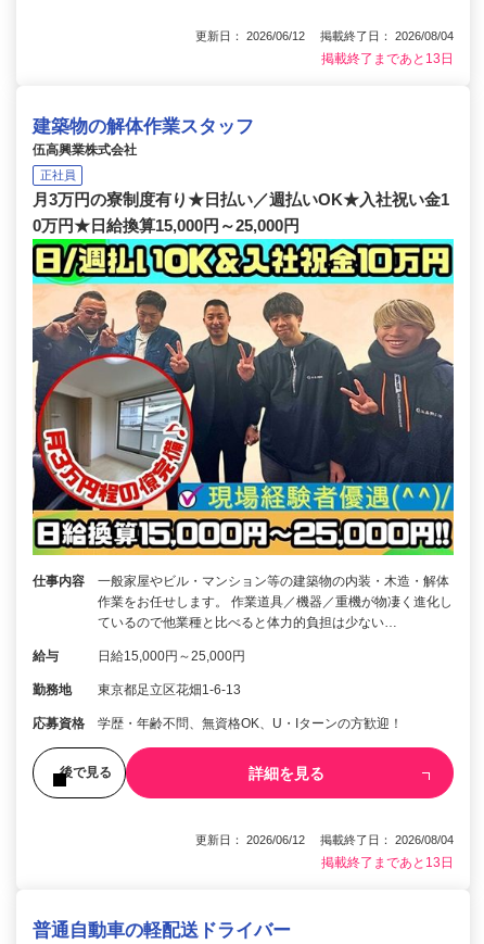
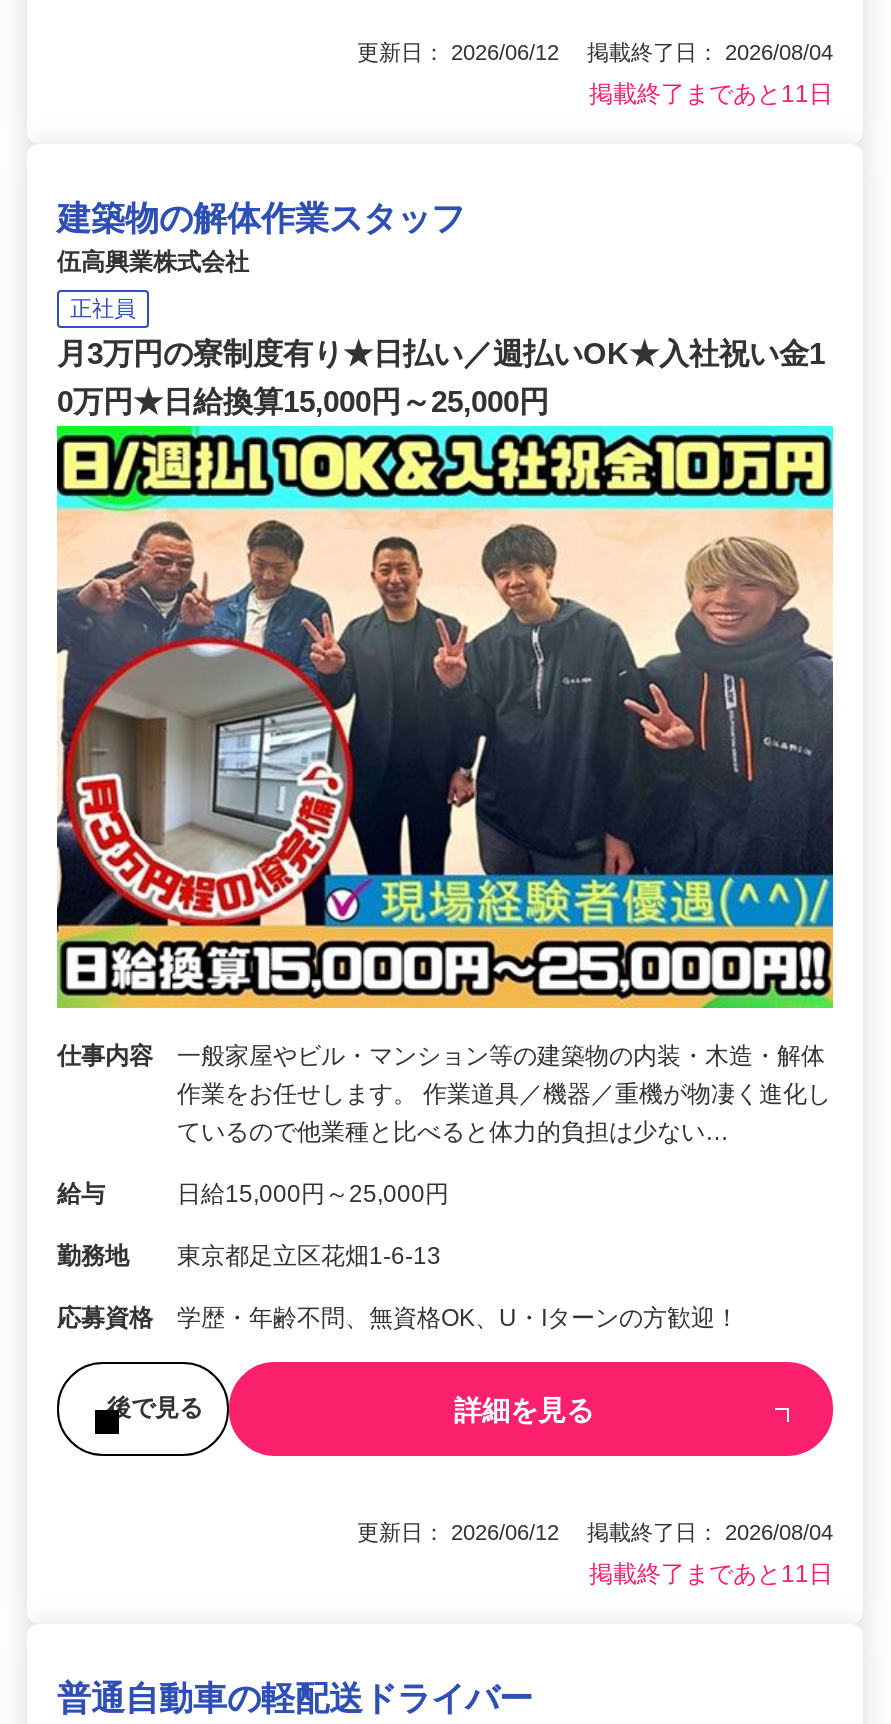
- 掲載終了まであと13日
+ 掲載終了まであと11日

- 掲載終了まであと13日
+ 掲載終了まであと11日
